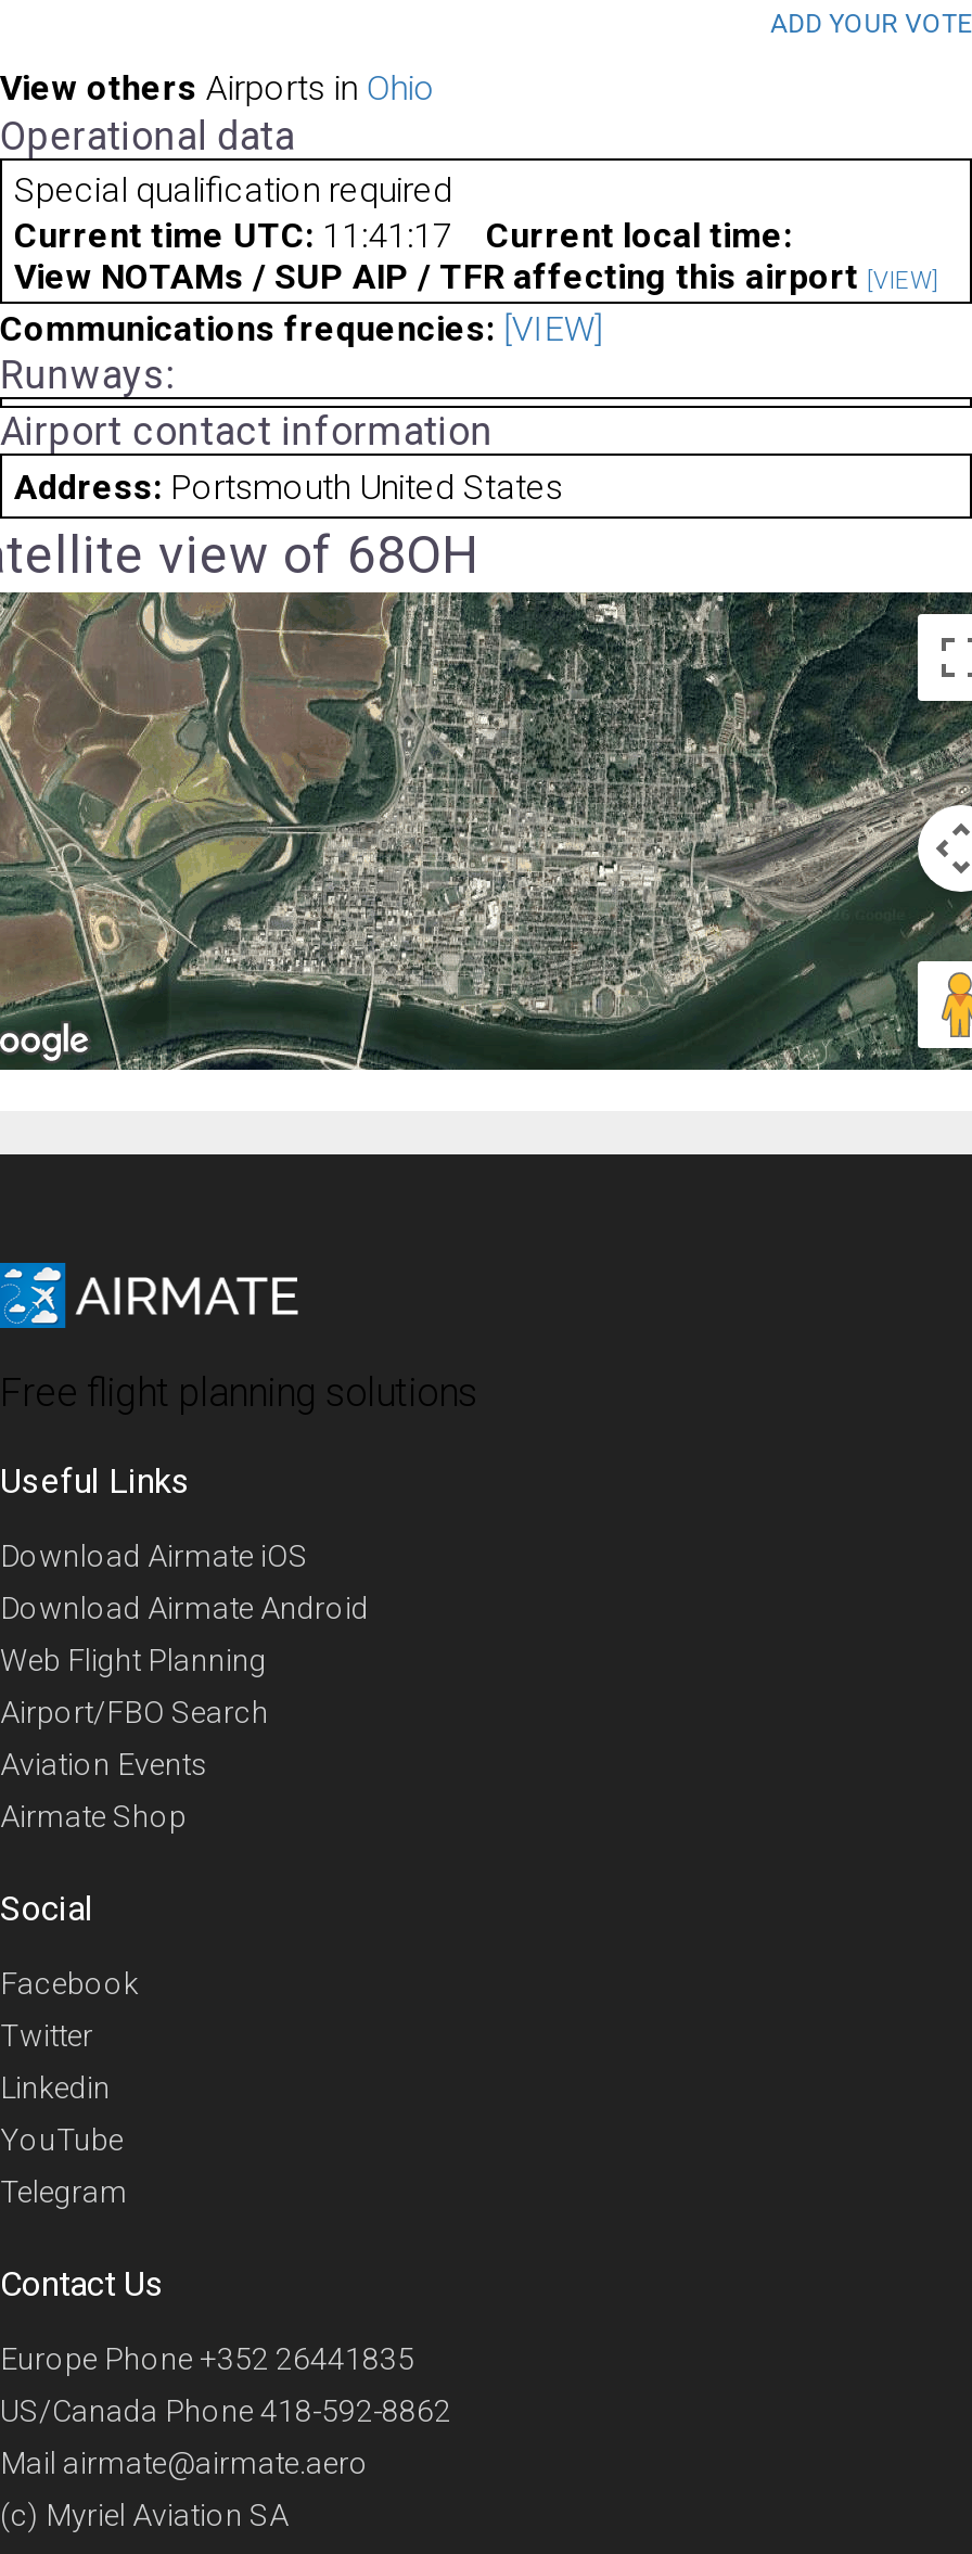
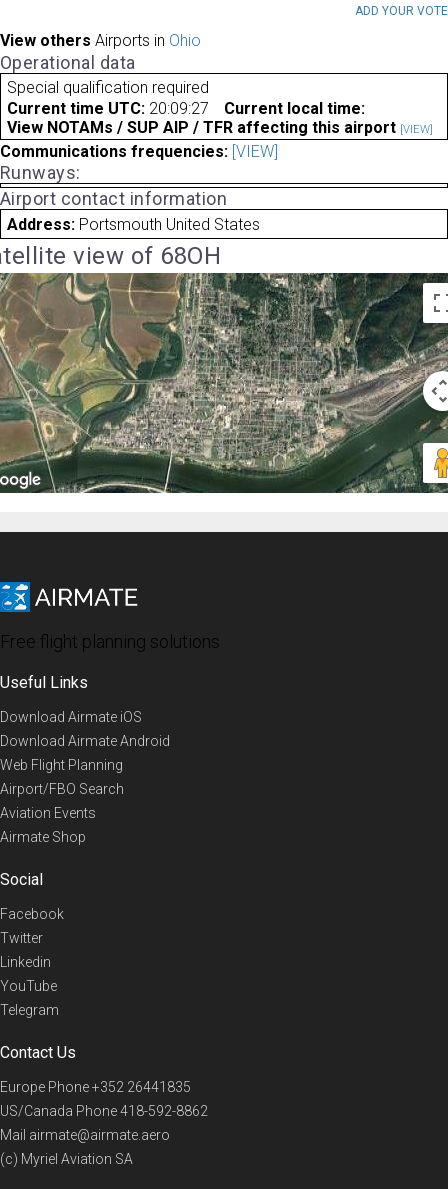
- Current time UTC: 11:41:17
+ Current time UTC: 20:09:27
